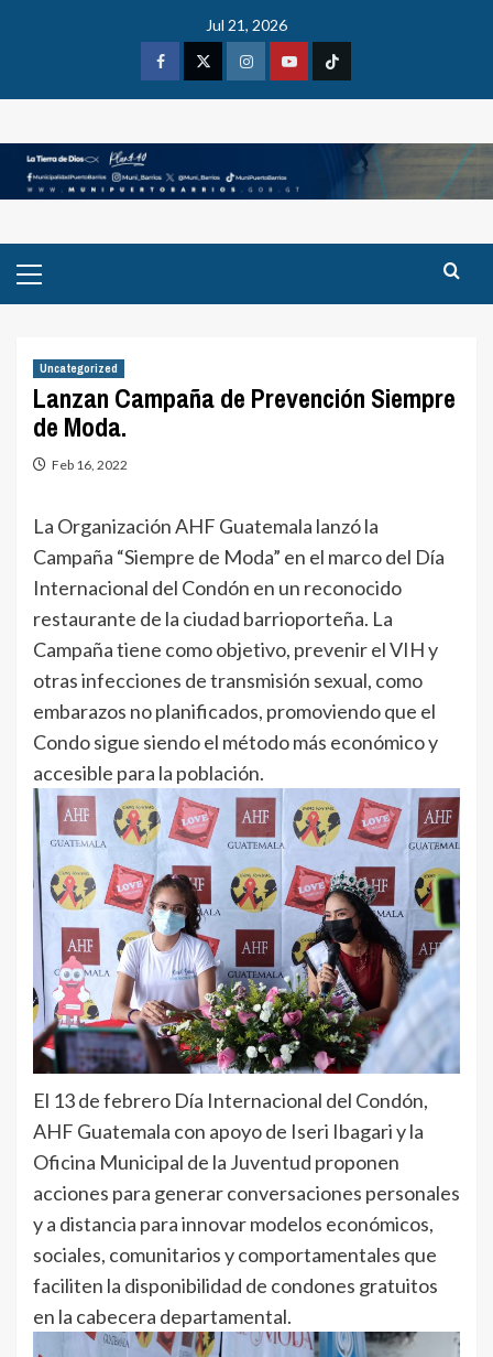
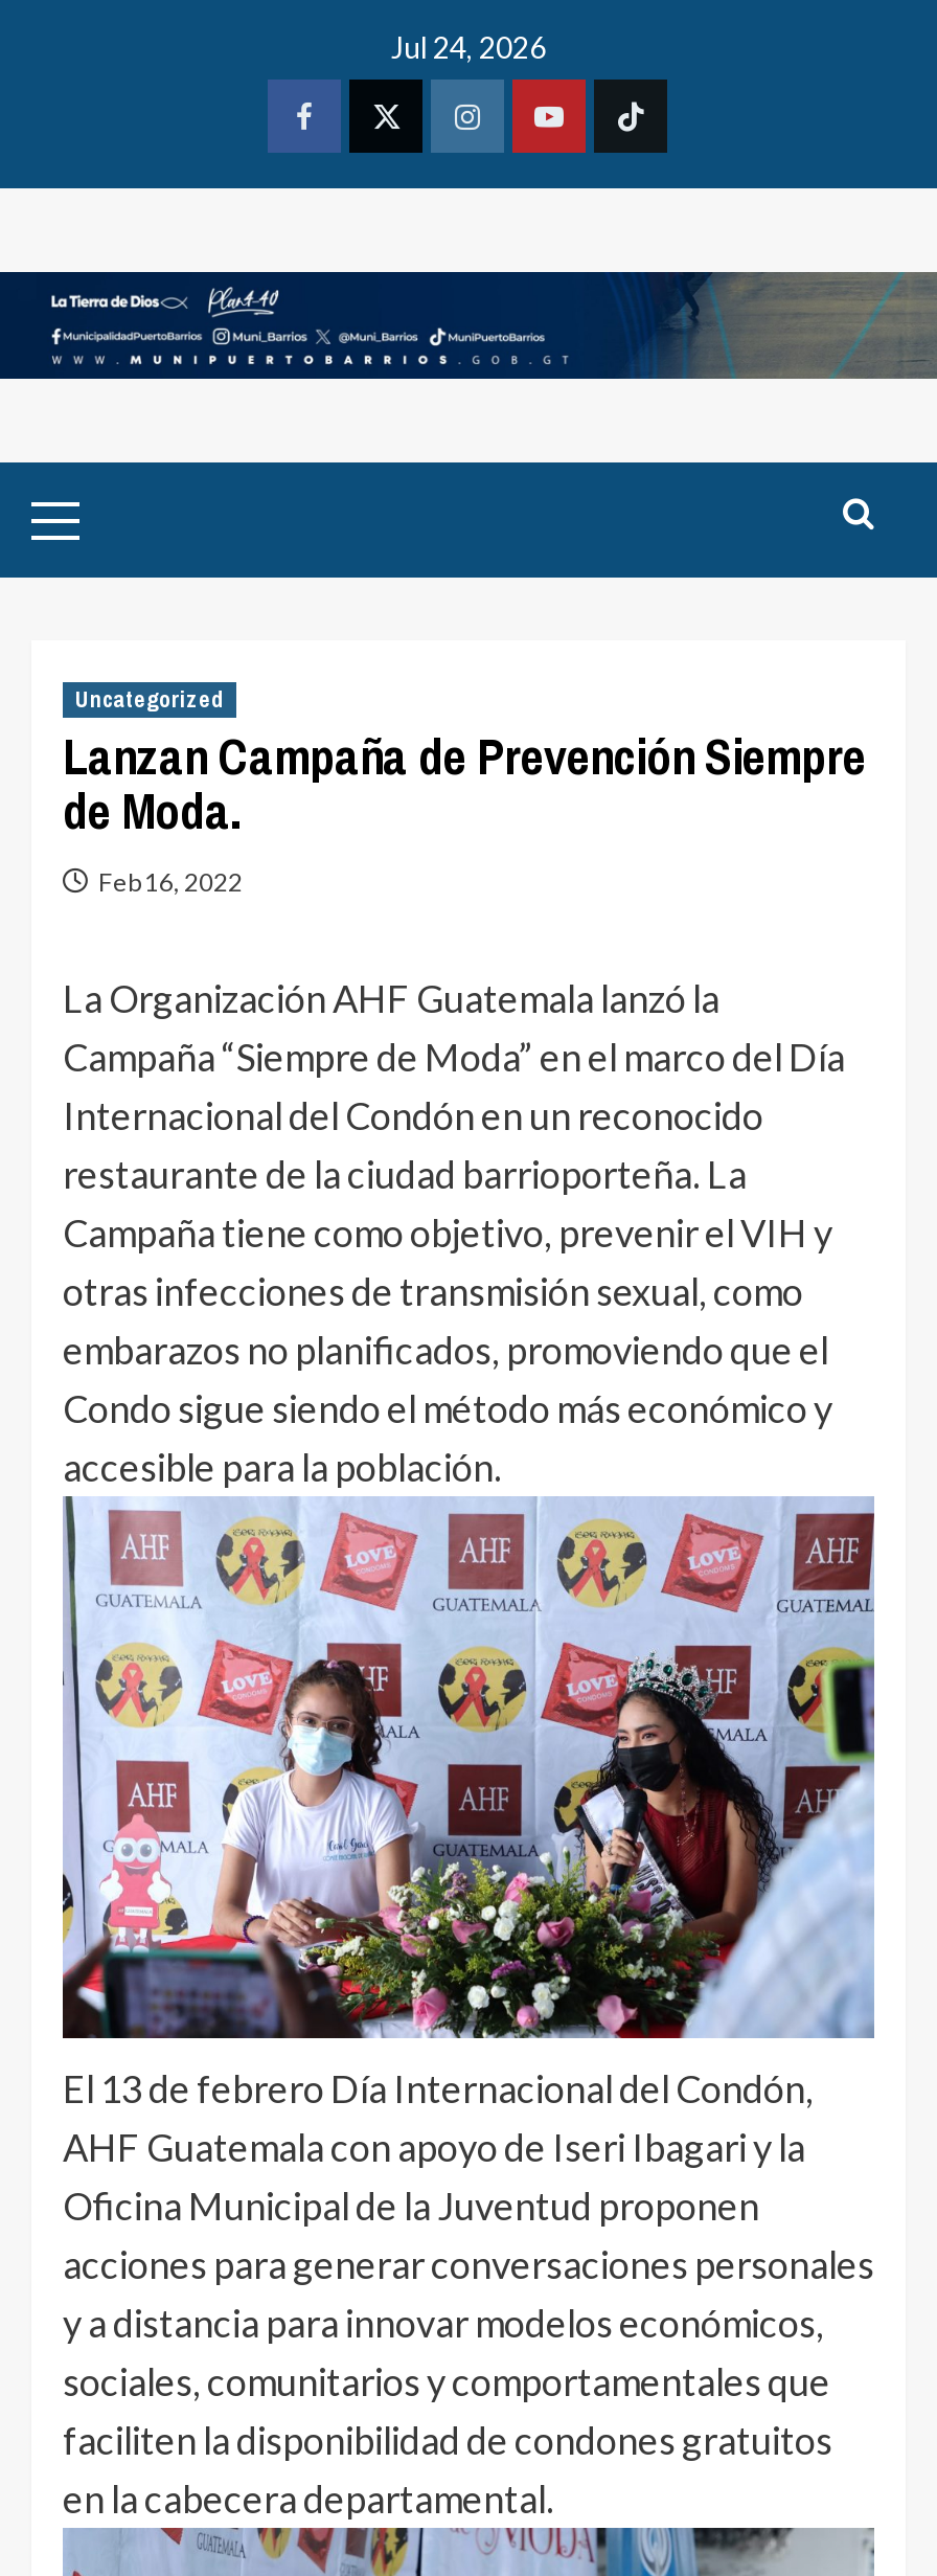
- Jul 21, 2026
+ Jul 24, 2026
